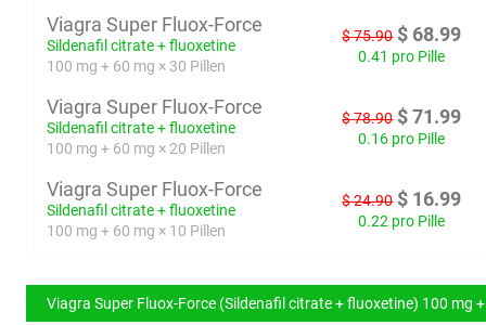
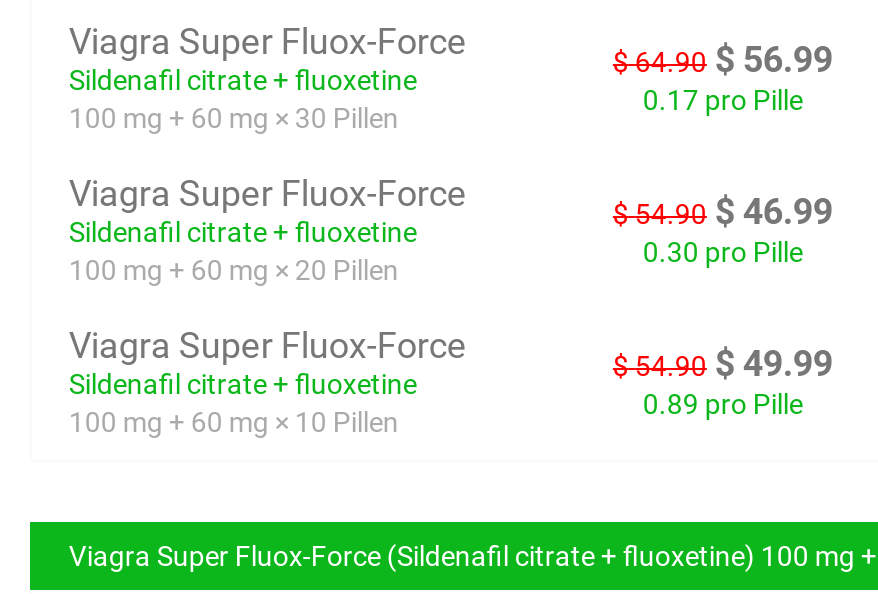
- $ 75.90 $ 68.99
+ $ 64.90 $ 56.99

- 0.41 pro Pille
+ 0.17 pro Pille

- $ 78.90 $ 71.99
+ $ 54.90 $ 46.99

- 0.16 pro Pille
+ 0.30 pro Pille

- $ 24.90 $ 16.99
+ $ 54.90 $ 49.99

- 0.22 pro Pille
+ 0.89 pro Pille
